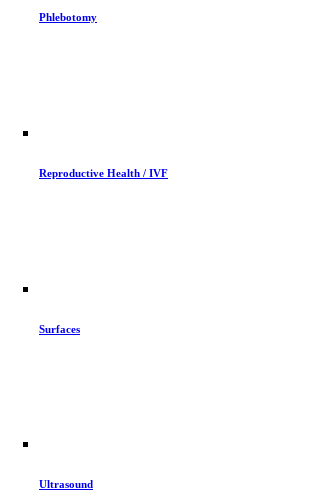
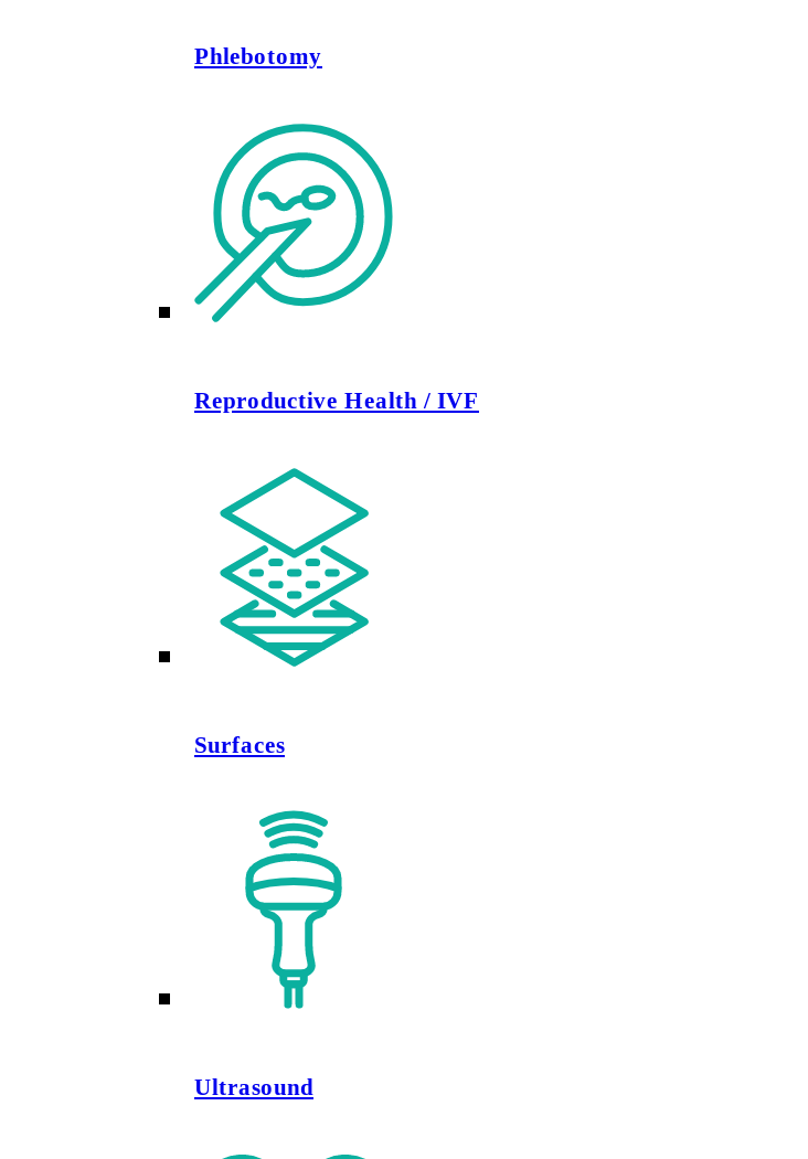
+ [image]

+ [image]

+ [image]
